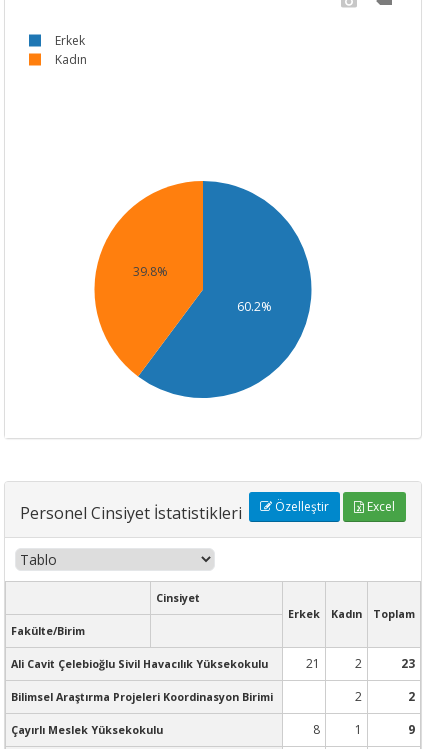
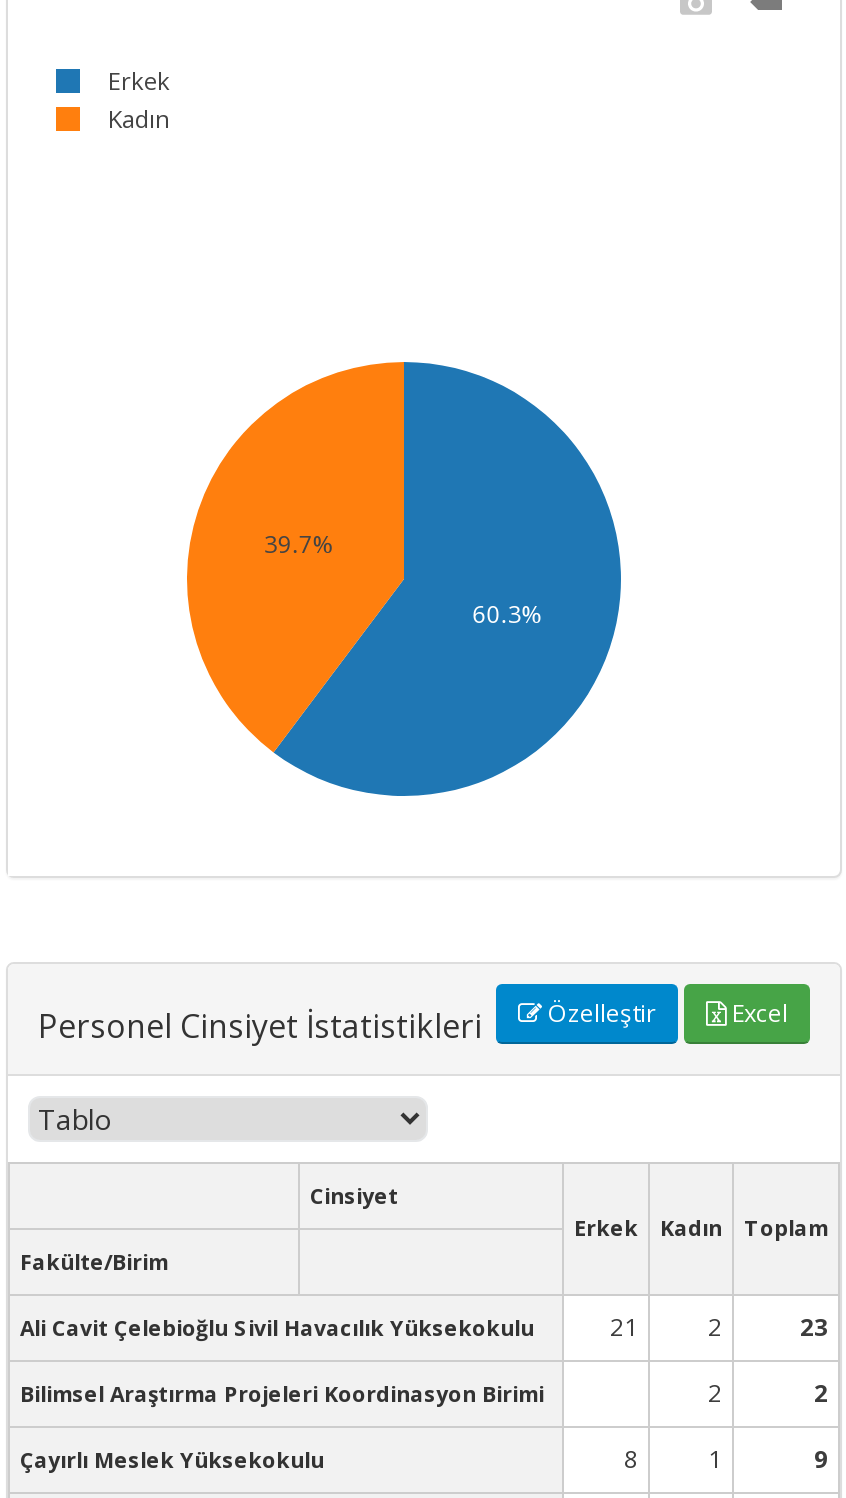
- 39.8%
+ 39.7%

- 60.2%
+ 60.3%
